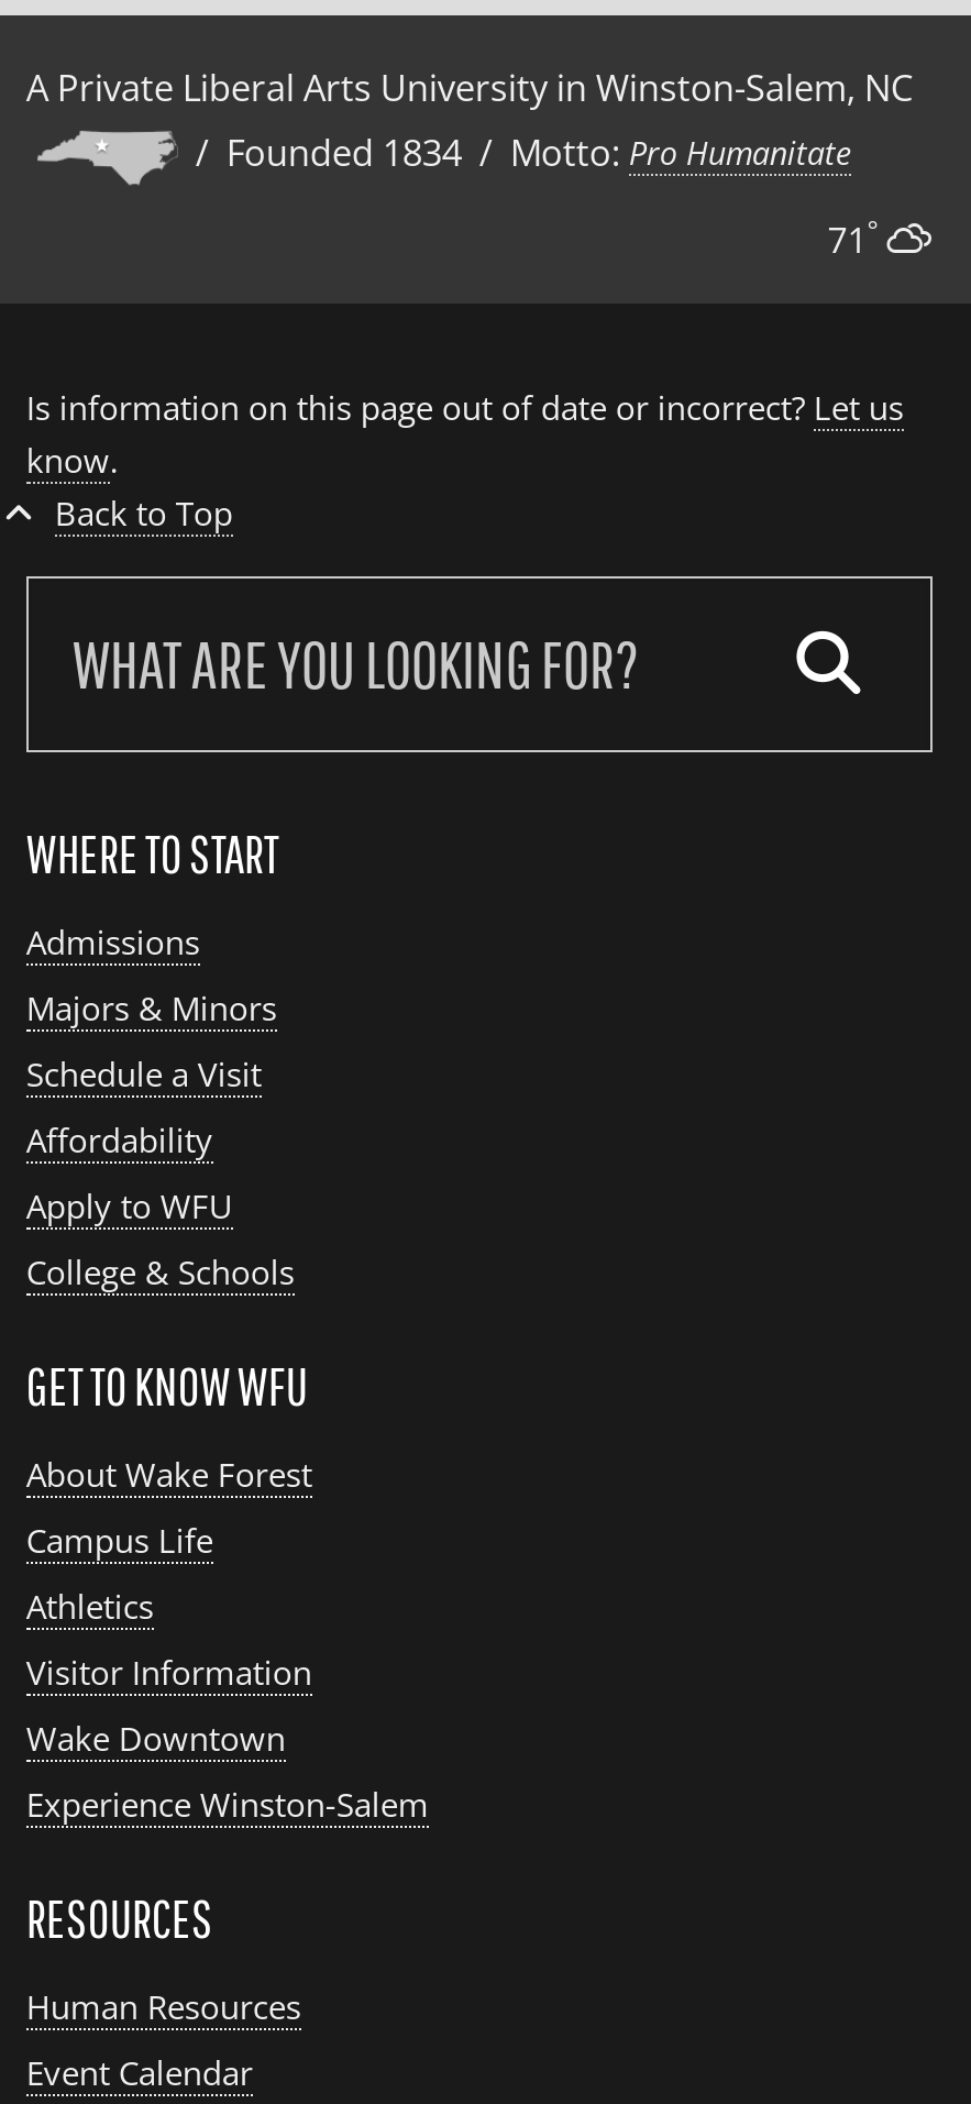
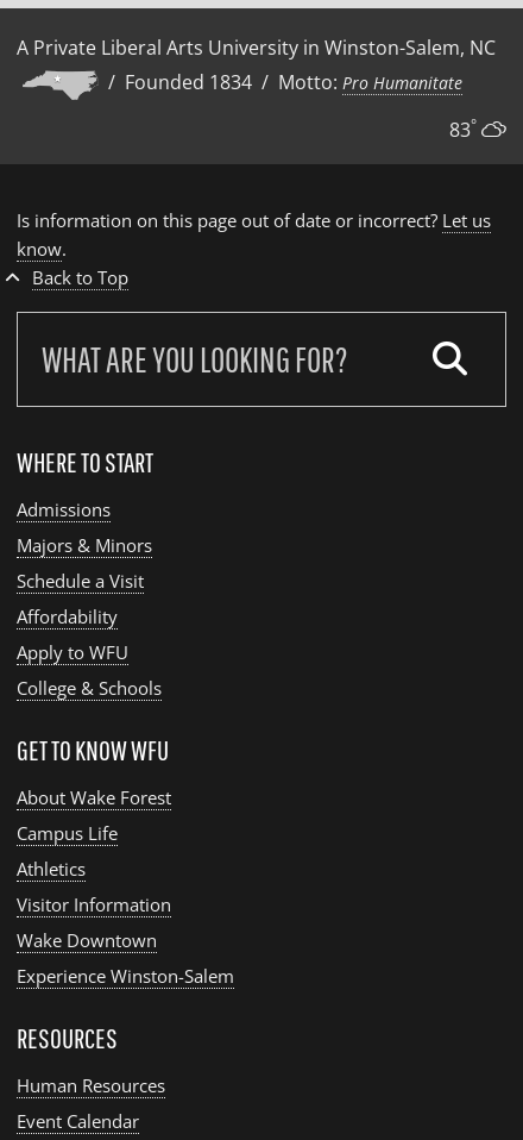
- 71°
+ 83°
